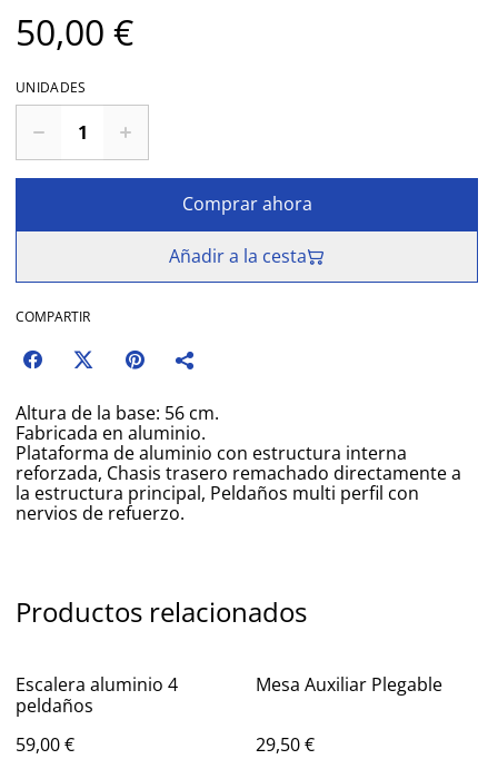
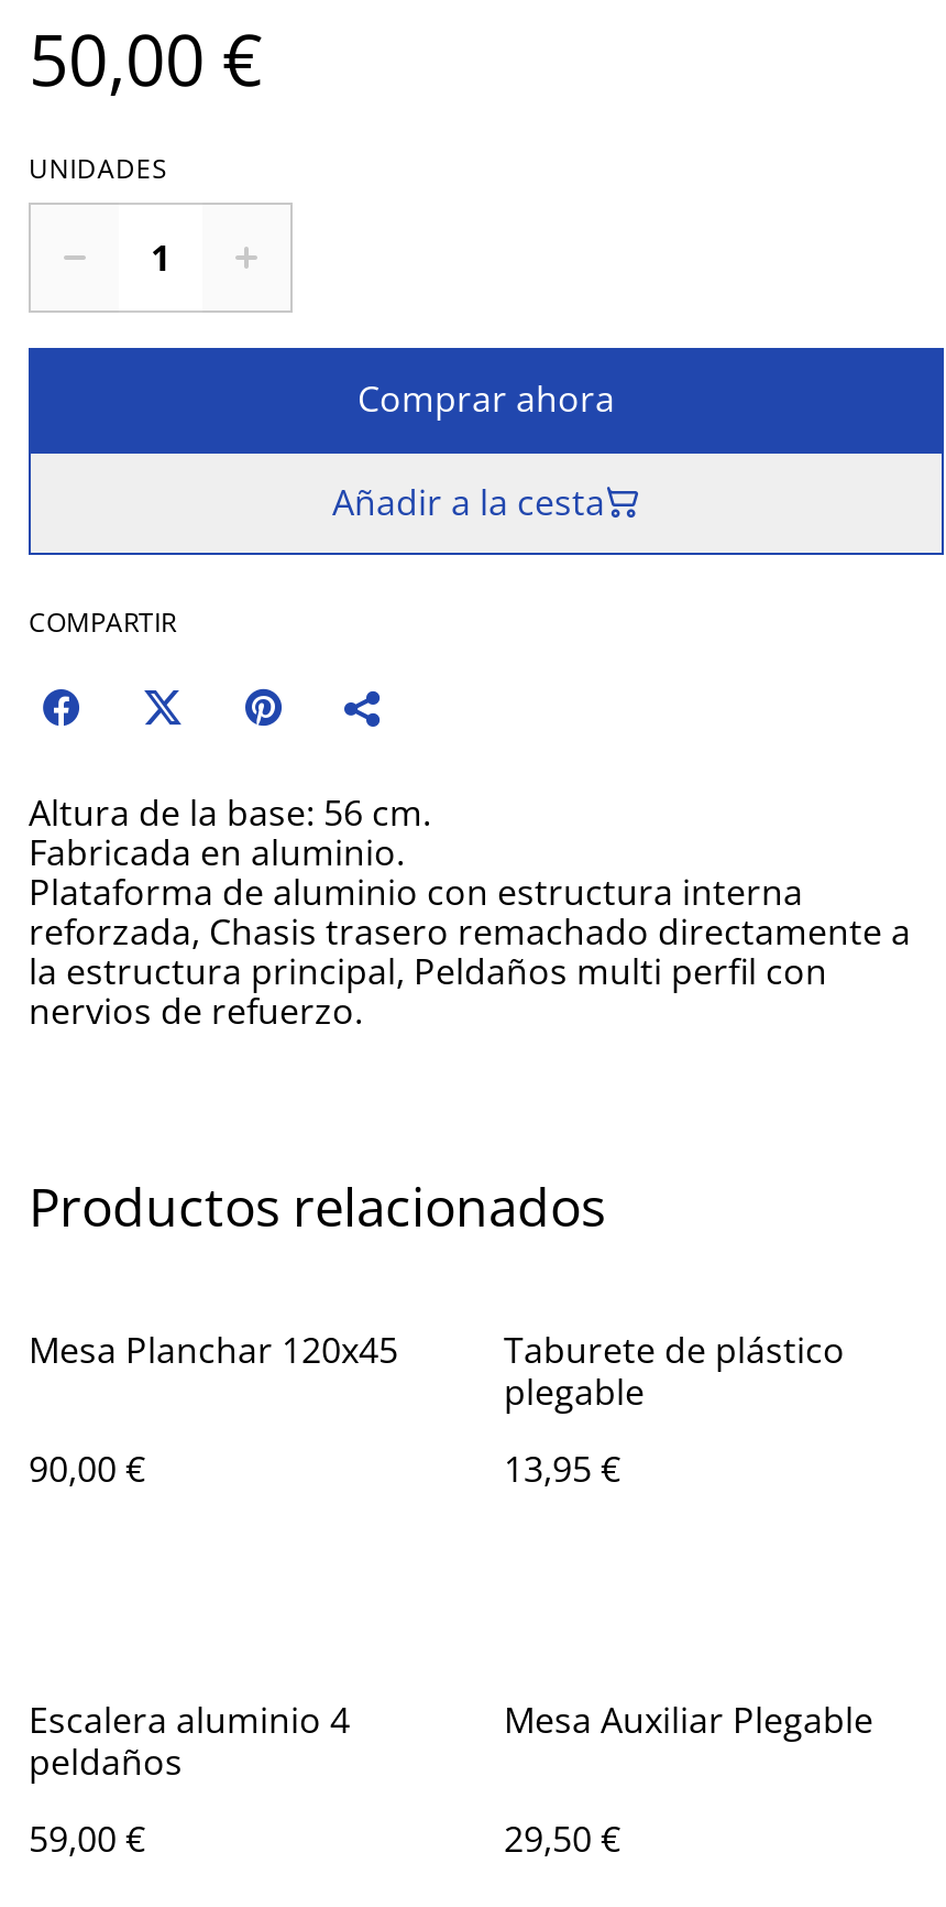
+ Mesa Planchar 120x45
+ 90,00 €

+ Taburete de plástico
+ plegable
+ 13,95 €
